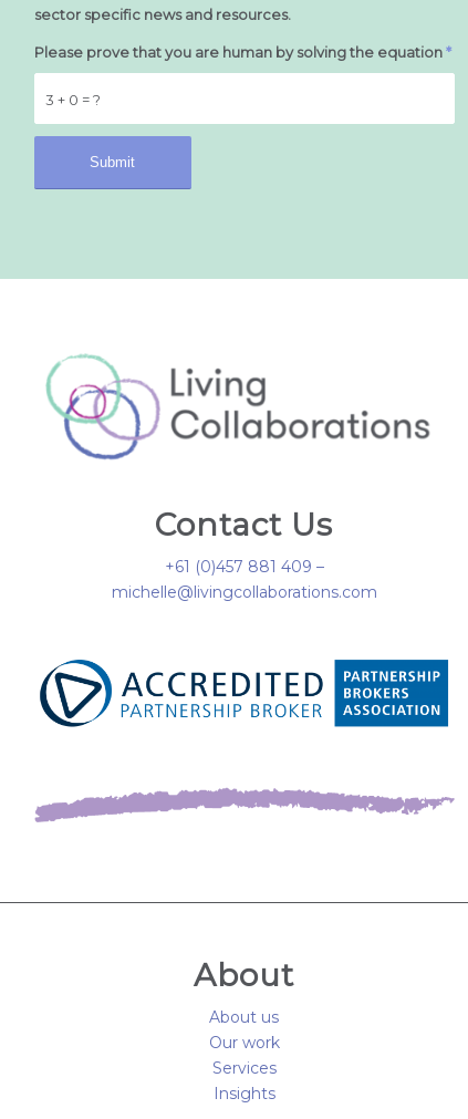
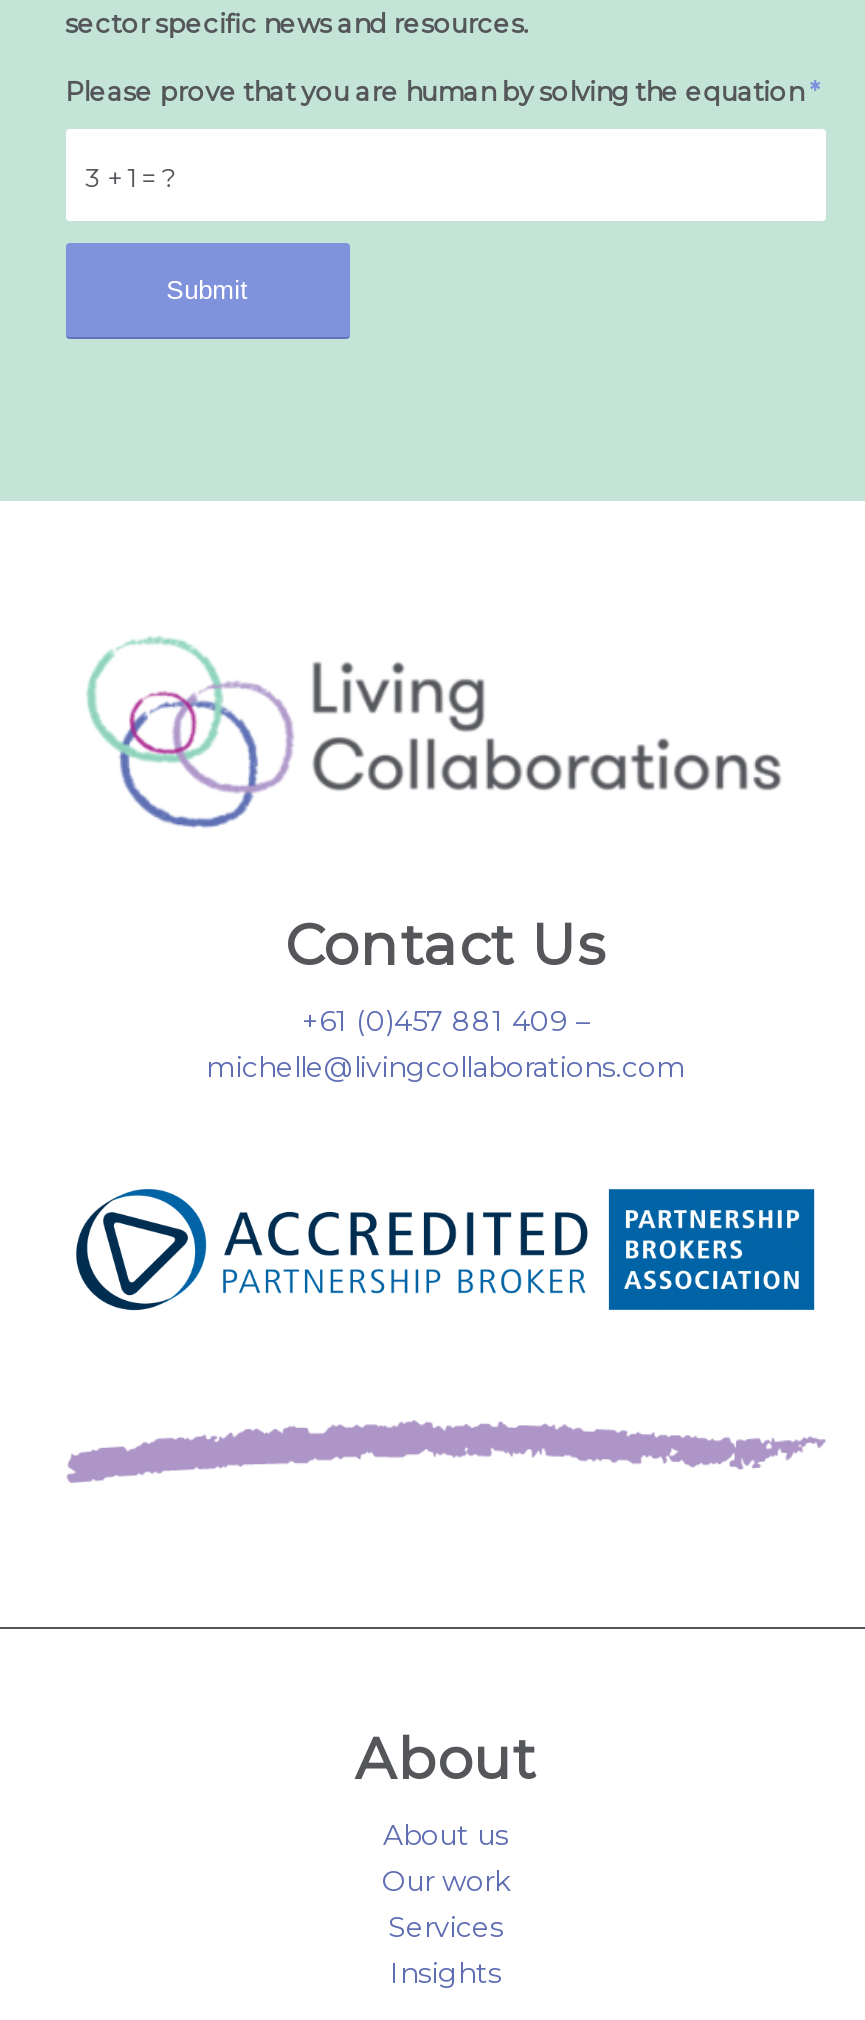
- 3 + 0 = ?
+ 3 + 1 = ?
